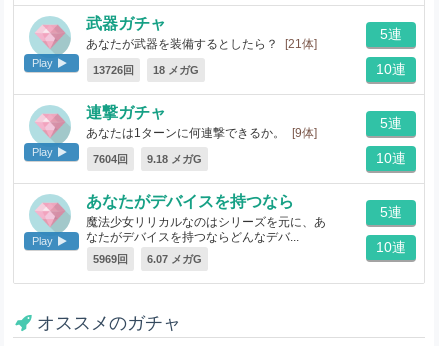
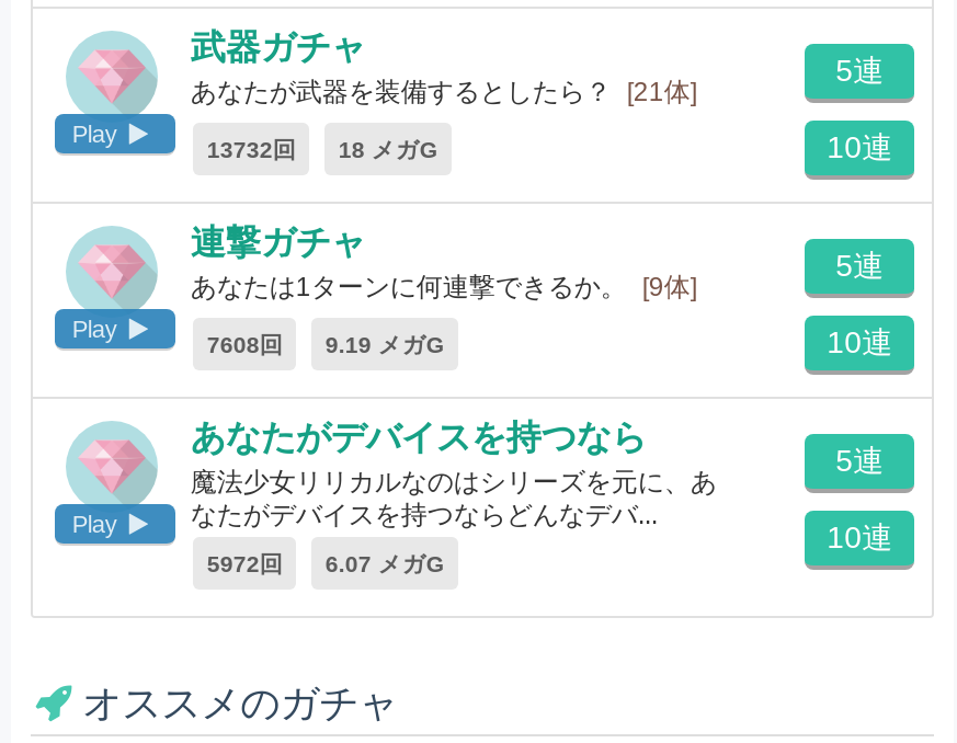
- 13726回 18 メガG
+ 13732回 18 メガG

- 7604回
+ 7608回

- 9.18 メガG
+ 9.19 メガG

- 5969回
+ 5972回
